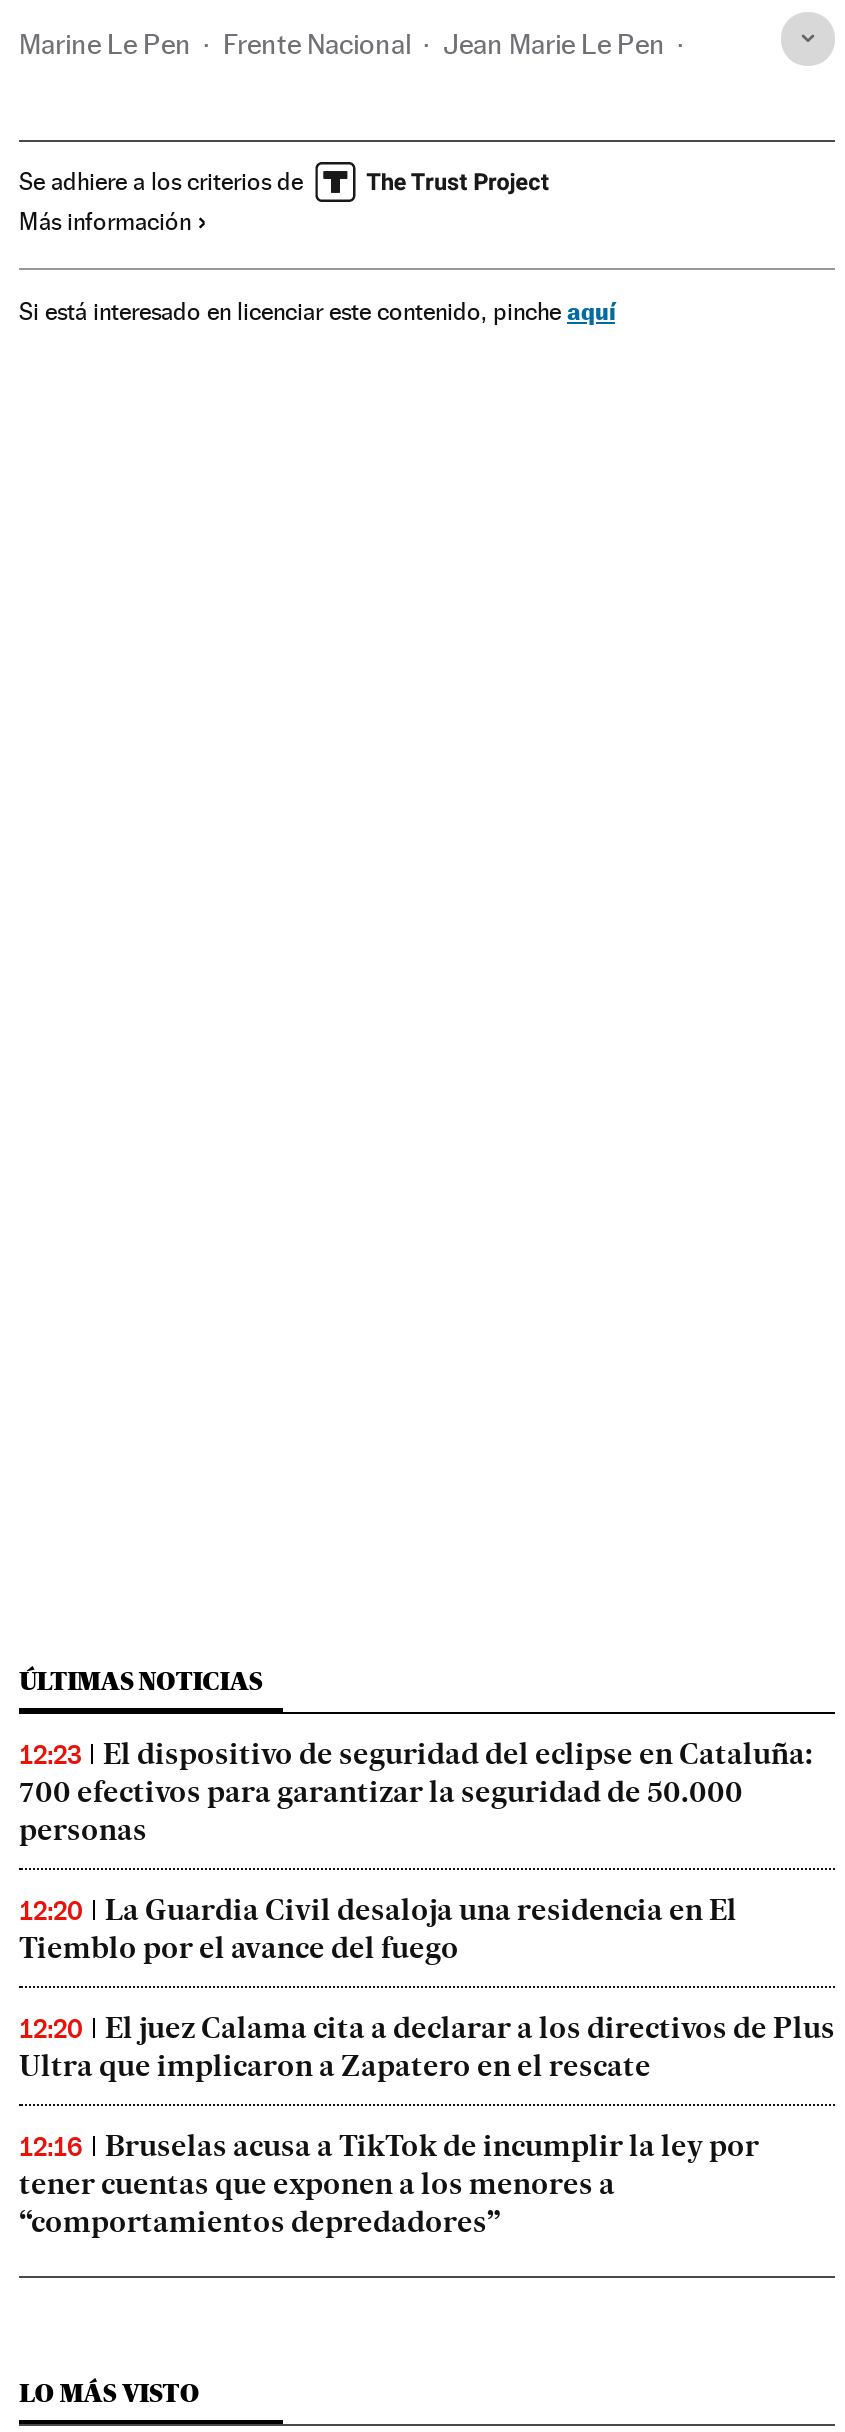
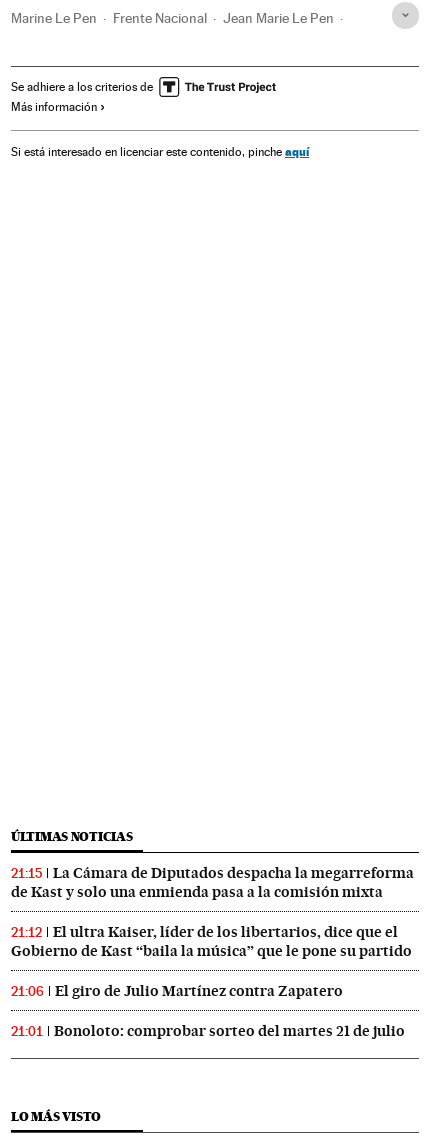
- 12:23
- El dispositivo de seguridad del eclipse en Cataluña:
- 700 efectivos para garantizar la seguridad de 50.000
- personas
+ 21:15
+ La Cámara de Diputados despacha la megarreforma
+ de Kast y solo una enmienda pasa a la comisión mixta

- 12:20
- La Guardia Civil desaloja una residencia en El
- Tiemblo por el avance del fuego
+ 21:12
+ El ultra Kaiser, líder de los libertarios, dice que el
+ Gobierno de Kast “baila la música” que le pone su partido

- 12:20
- El juez Calama cita a declarar a los directivos de Plus
- Ultra que implicaron a Zapatero en el rescate
+ 21:06
+ El giro de Julio Martínez contra Zapatero

- 12:16
- Bruselas acusa a TikTok de incumplir la ley por
- tener cuentas que exponen a los menores a
- “comportamientos depredadores”
+ 21:01
+ Bonoloto: comprobar sorteo del martes 21 de julio
